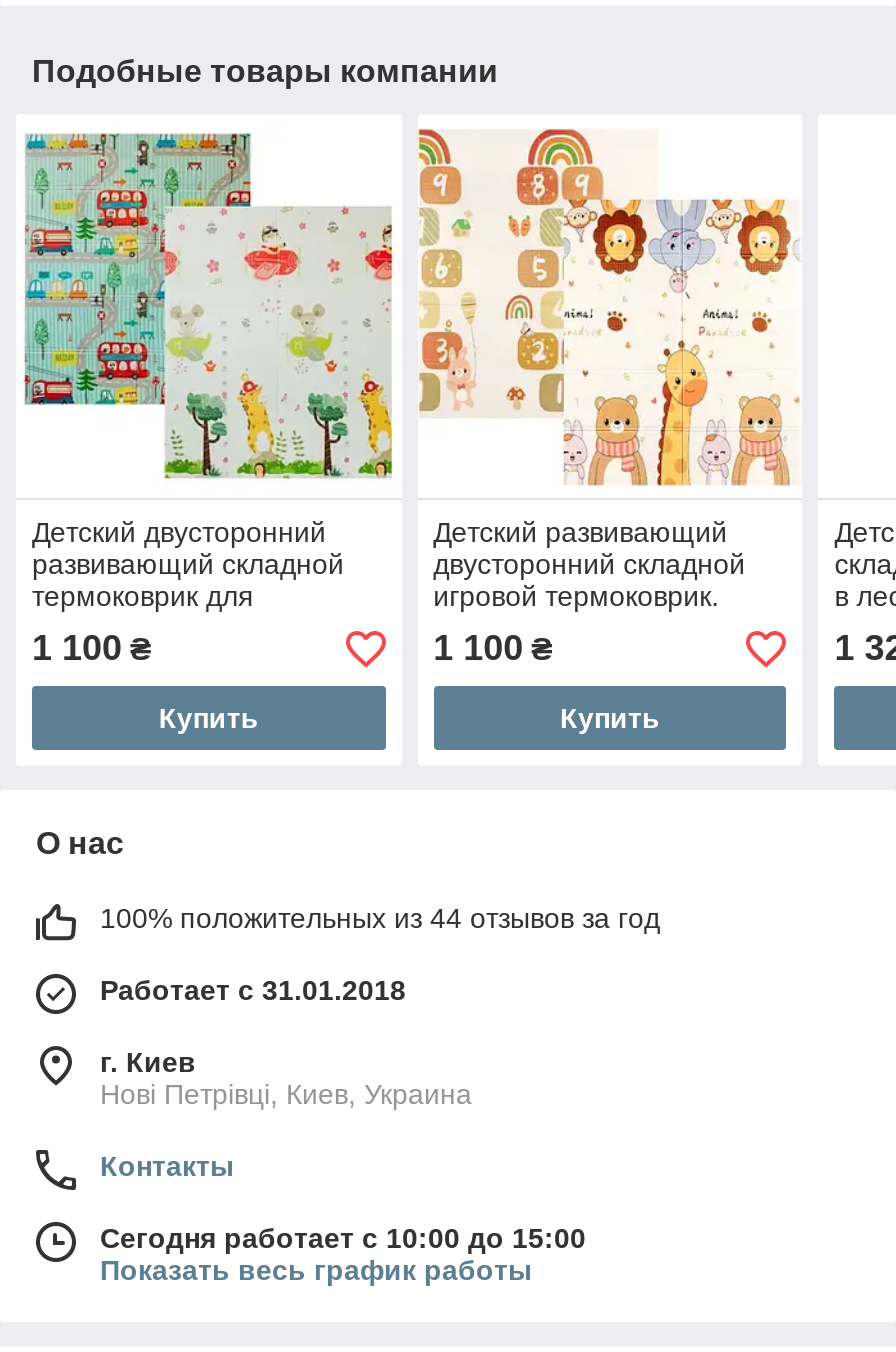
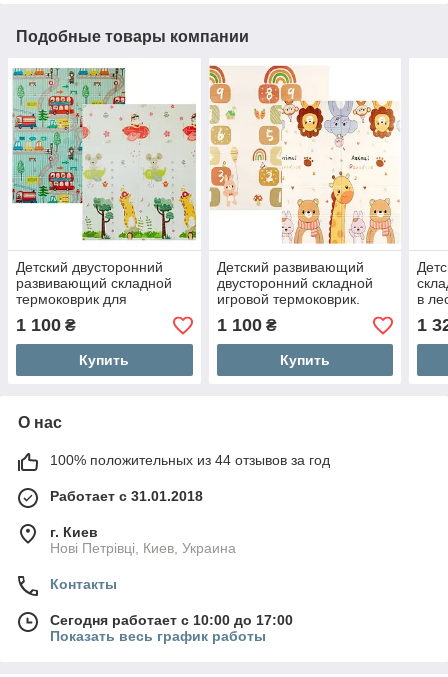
- Сегодня работает с 10:00 до 15:00
+ Сегодня работает с 10:00 до 17:00
